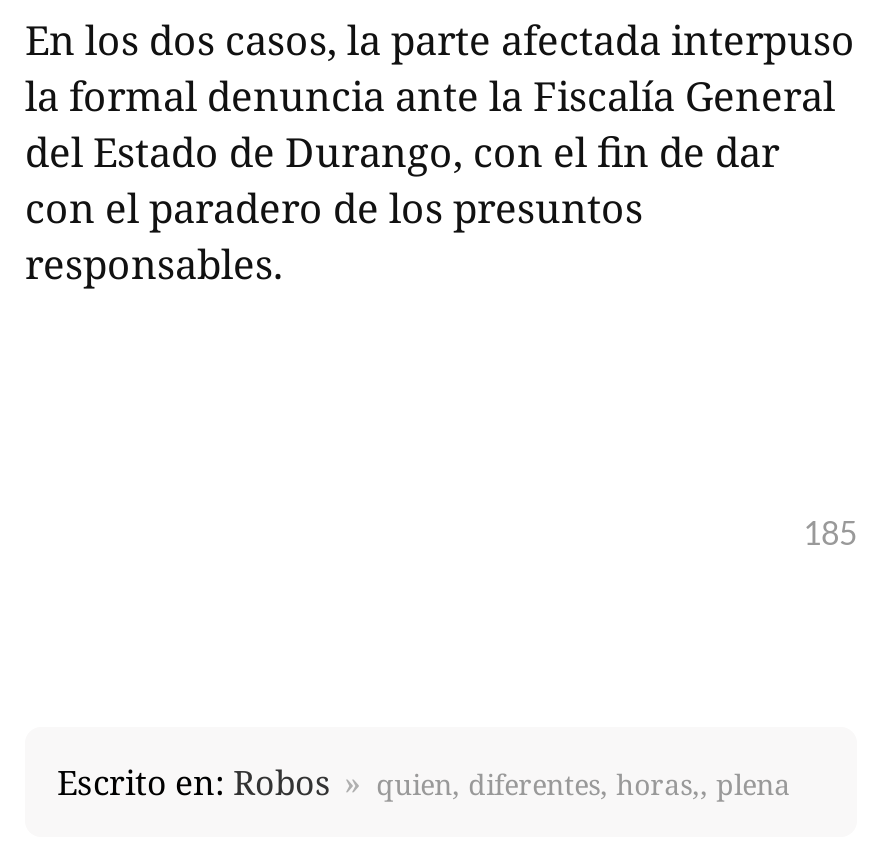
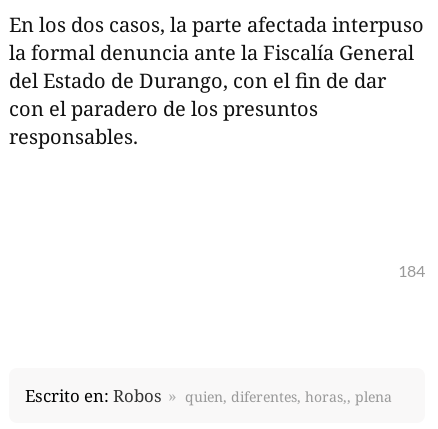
- 185
+ 184
